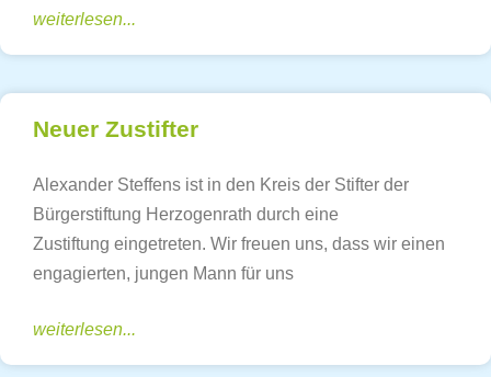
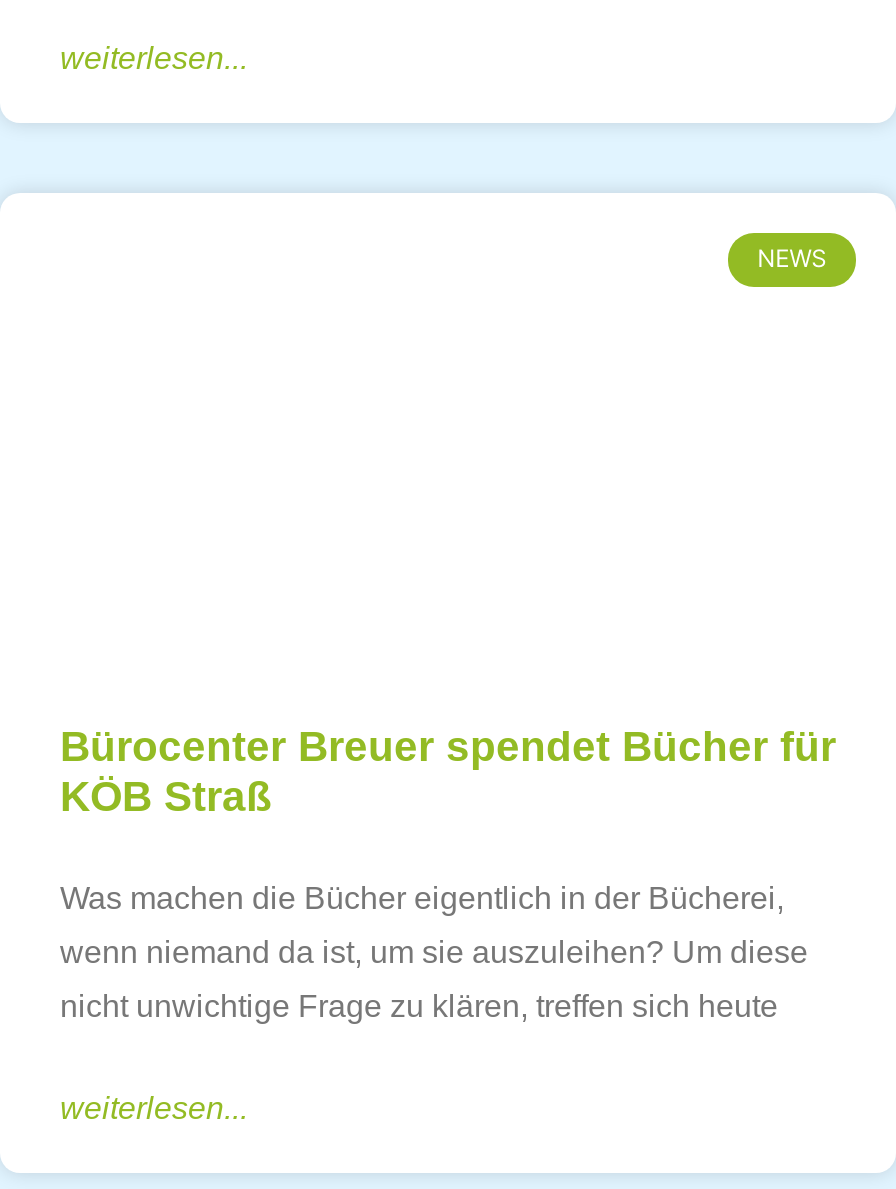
- Neuer Zustifter
+ NEWS

- Alexander Steffens ist in den Kreis der Stifter der
+ Bürocenter Breuer spendet Bücher für
+ KÖB Straß

- Bürgerstiftung Herzogenrath durch eine
+ Was machen die Bücher eigentlich in der Bücherei,

- Zustiftung eingetreten. Wir freuen uns, dass wir einen
+ wenn niemand da ist, um sie auszuleihen? Um diese

- engagierten, jungen Mann für uns
+ nicht unwichtige Frage zu klären, treffen sich heute
